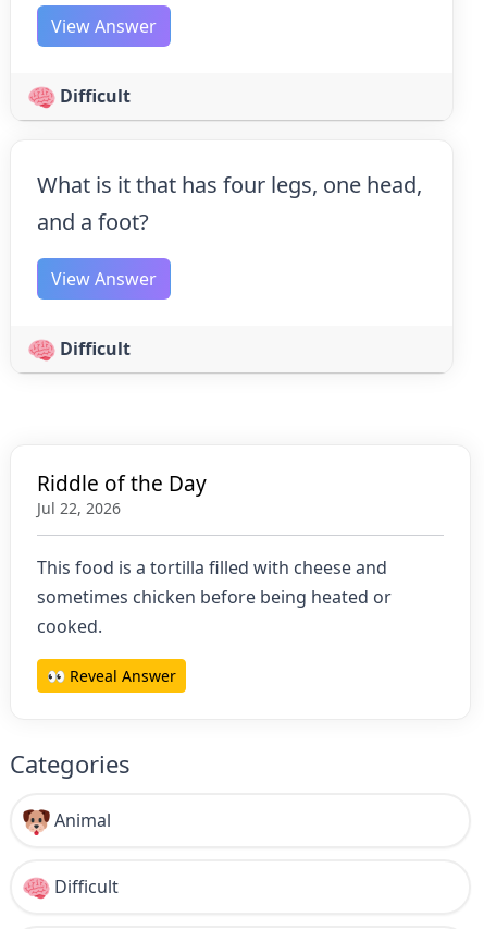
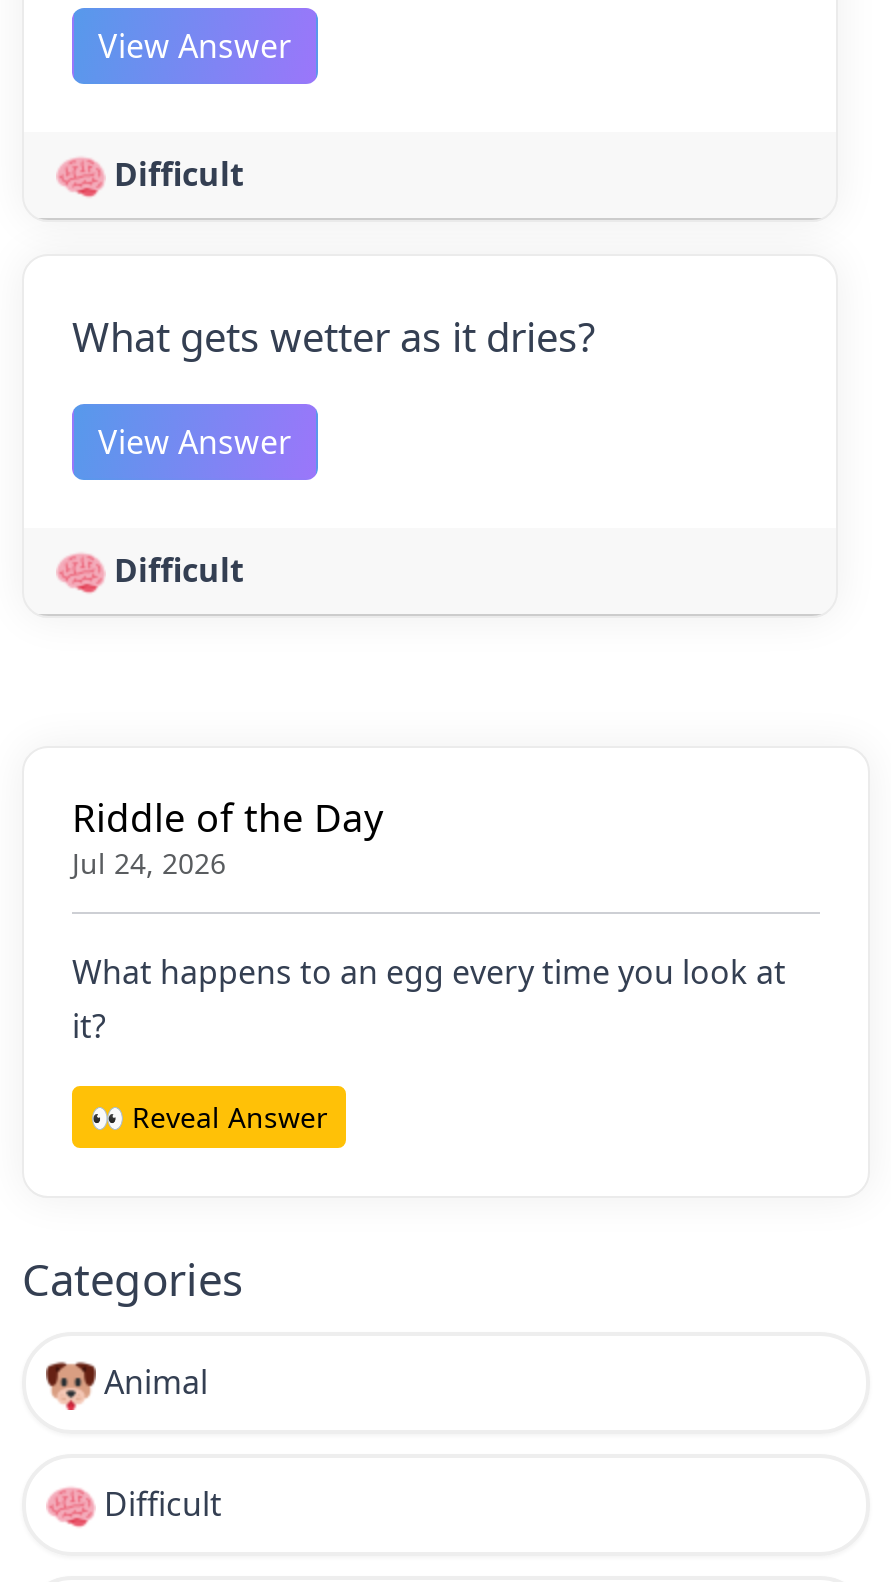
- What is it that has four legs, one head,
- and a foot?
+ What gets wetter as it dries?

- Jul 22, 2026
+ Jul 24, 2026

- This food is a tortilla filled with cheese and
- sometimes chicken before being heated or
- cooked.
+ What happens to an egg every time you look at
+ it?
